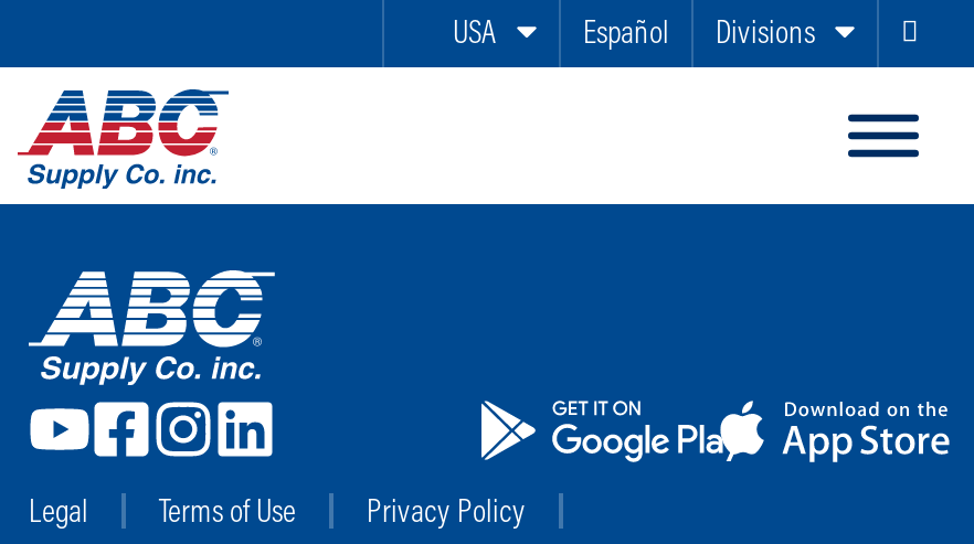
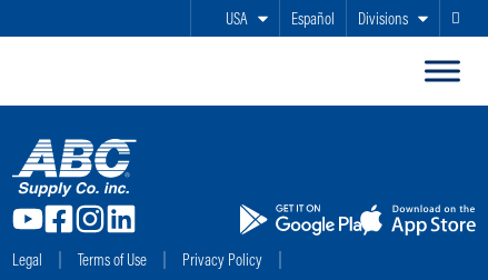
- [image]
